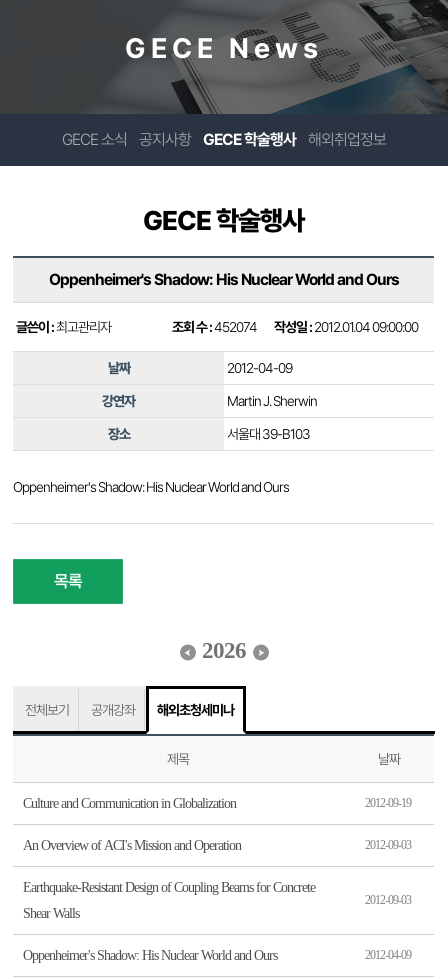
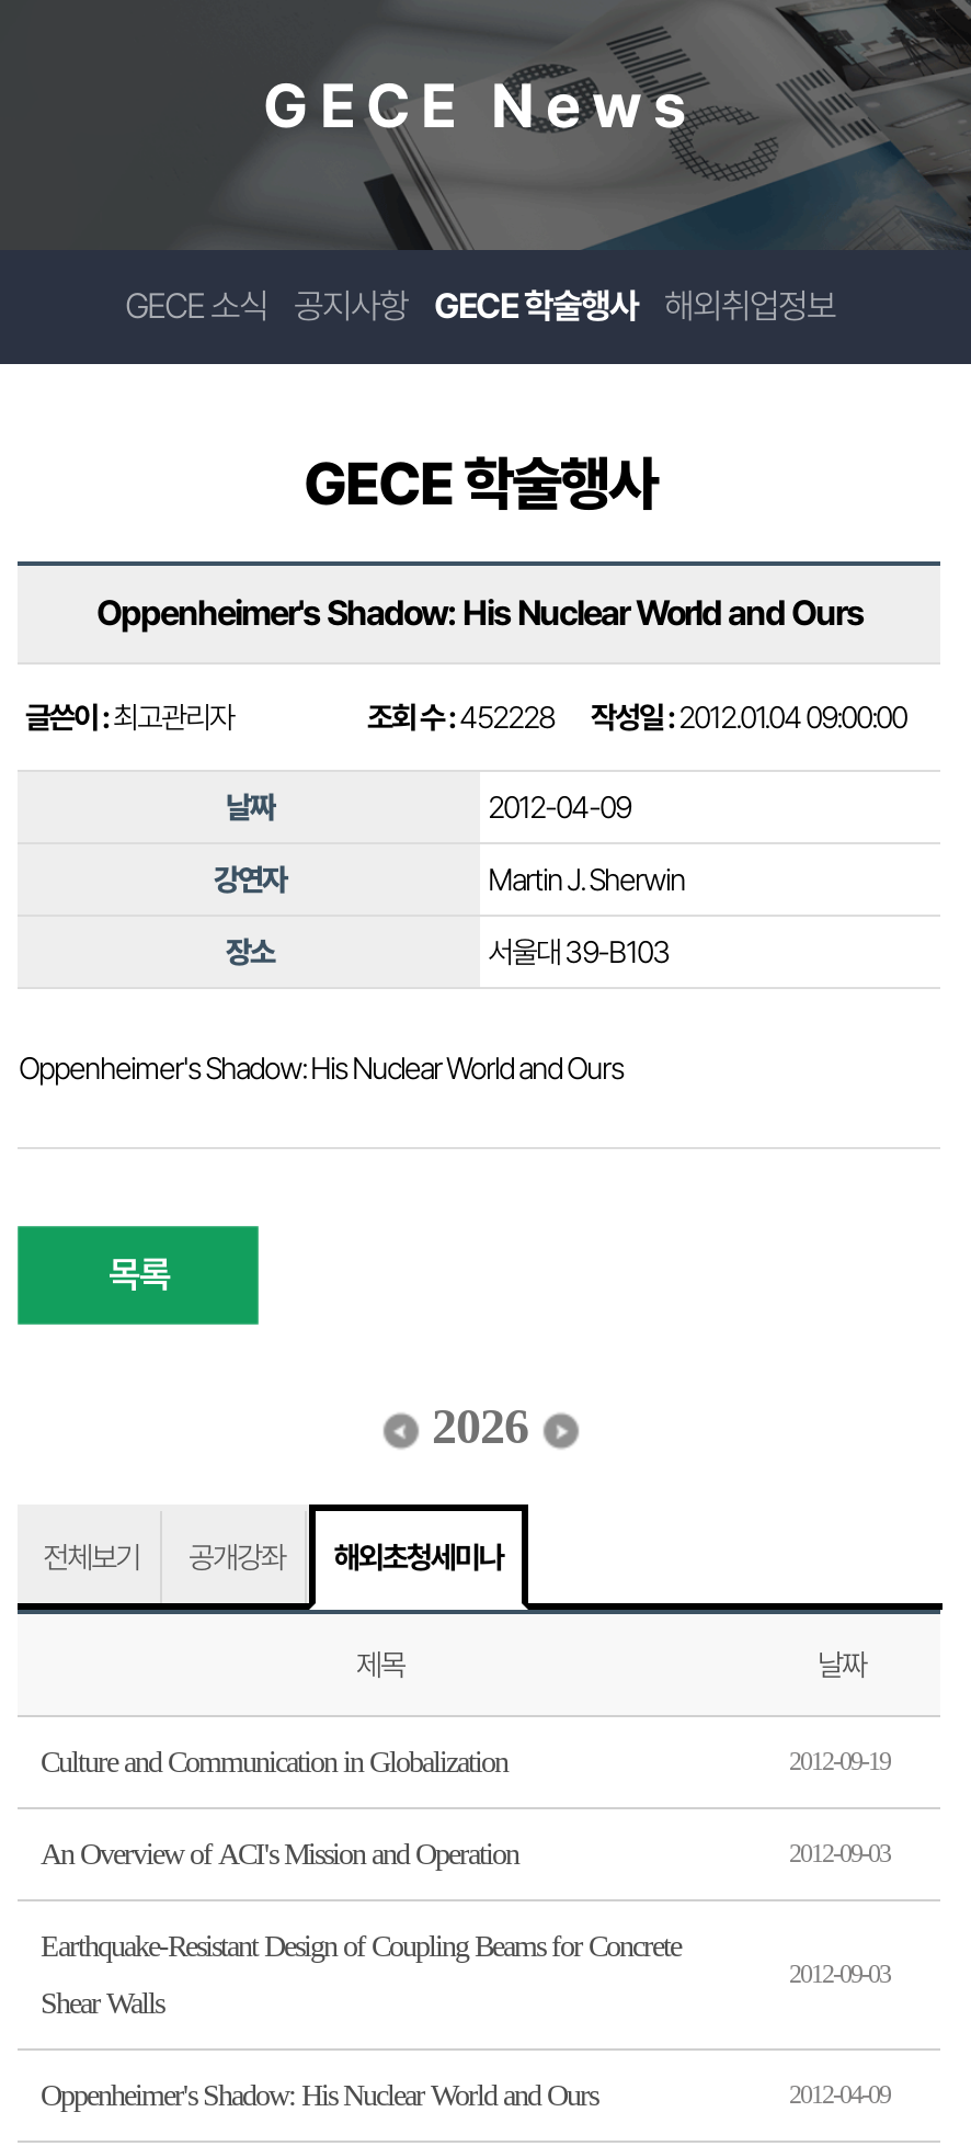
- 조회 수 :452074 작성일 : 2012.01.04 09:00:00
+ 조회 수 :452228 작성일 : 2012.01.04 09:00:00
